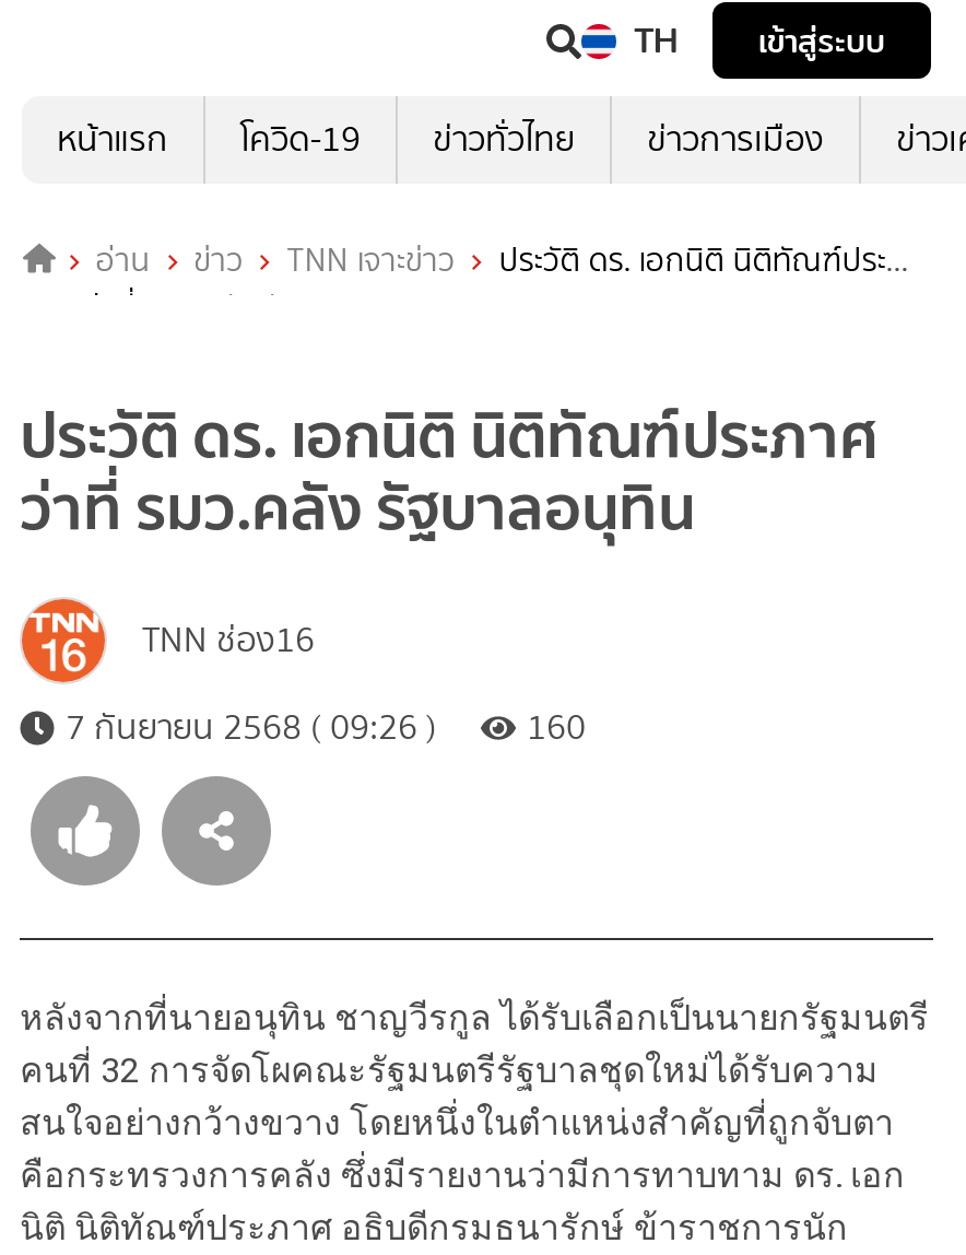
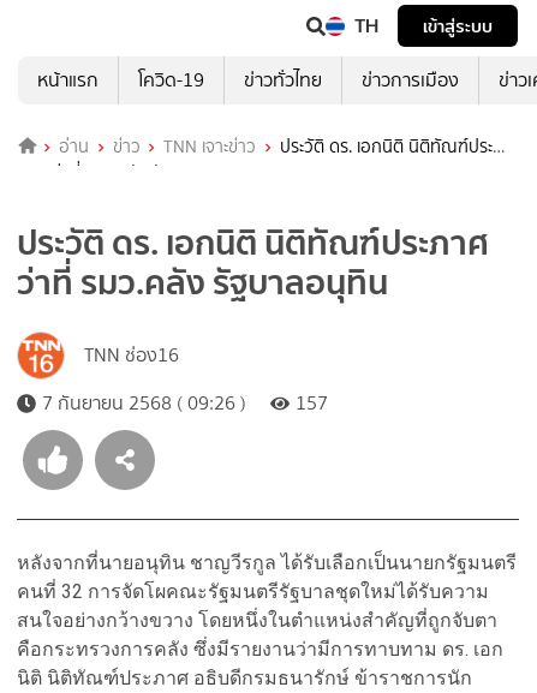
- 7 กันยายน 2568 ( 09:26 ) 160
+ 7 กันยายน 2568 ( 09:26 ) 157
